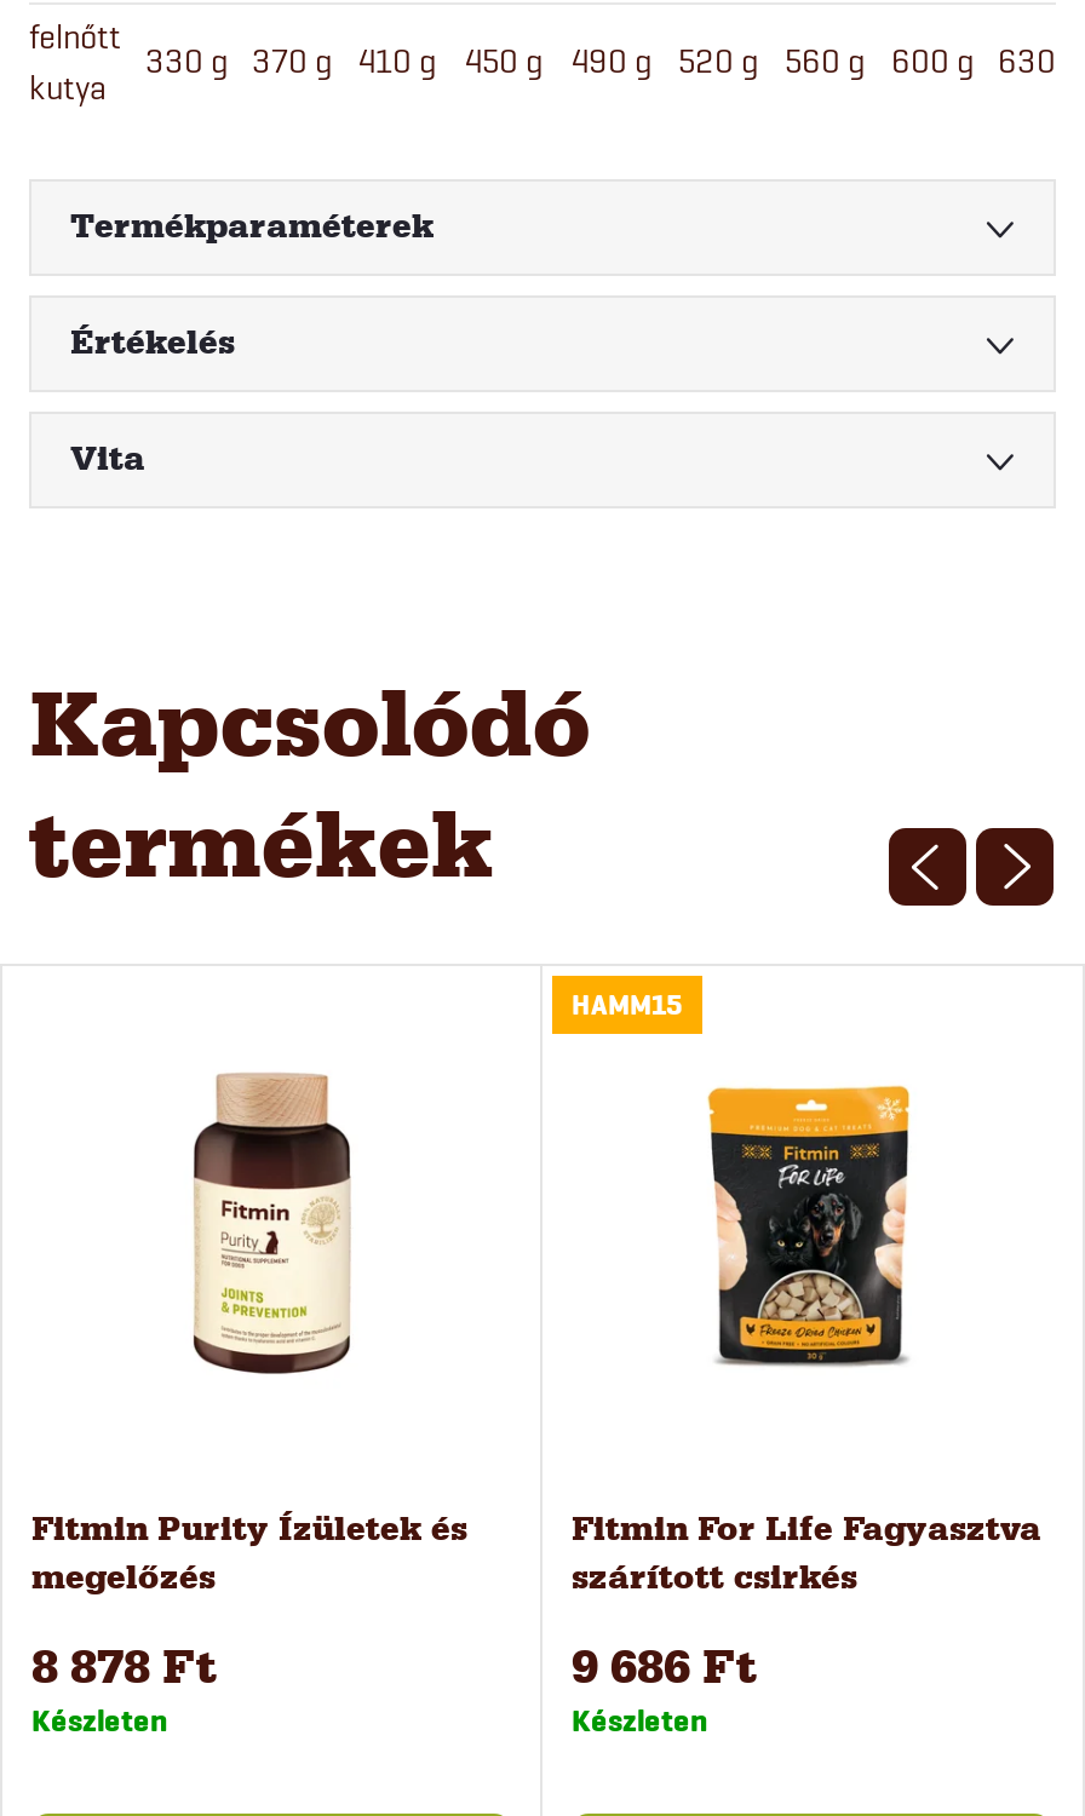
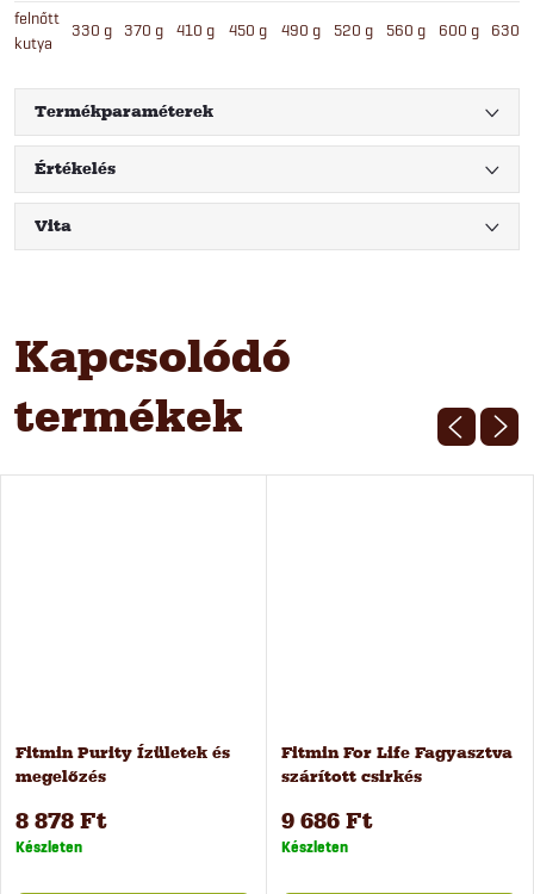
- HAMM15

- [image]

- [image]
